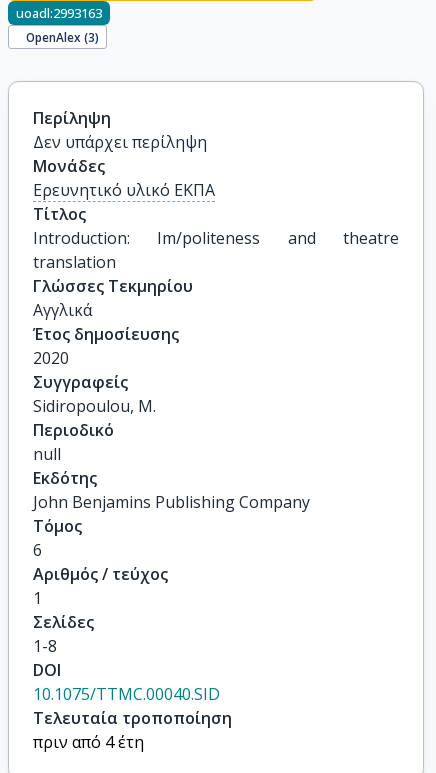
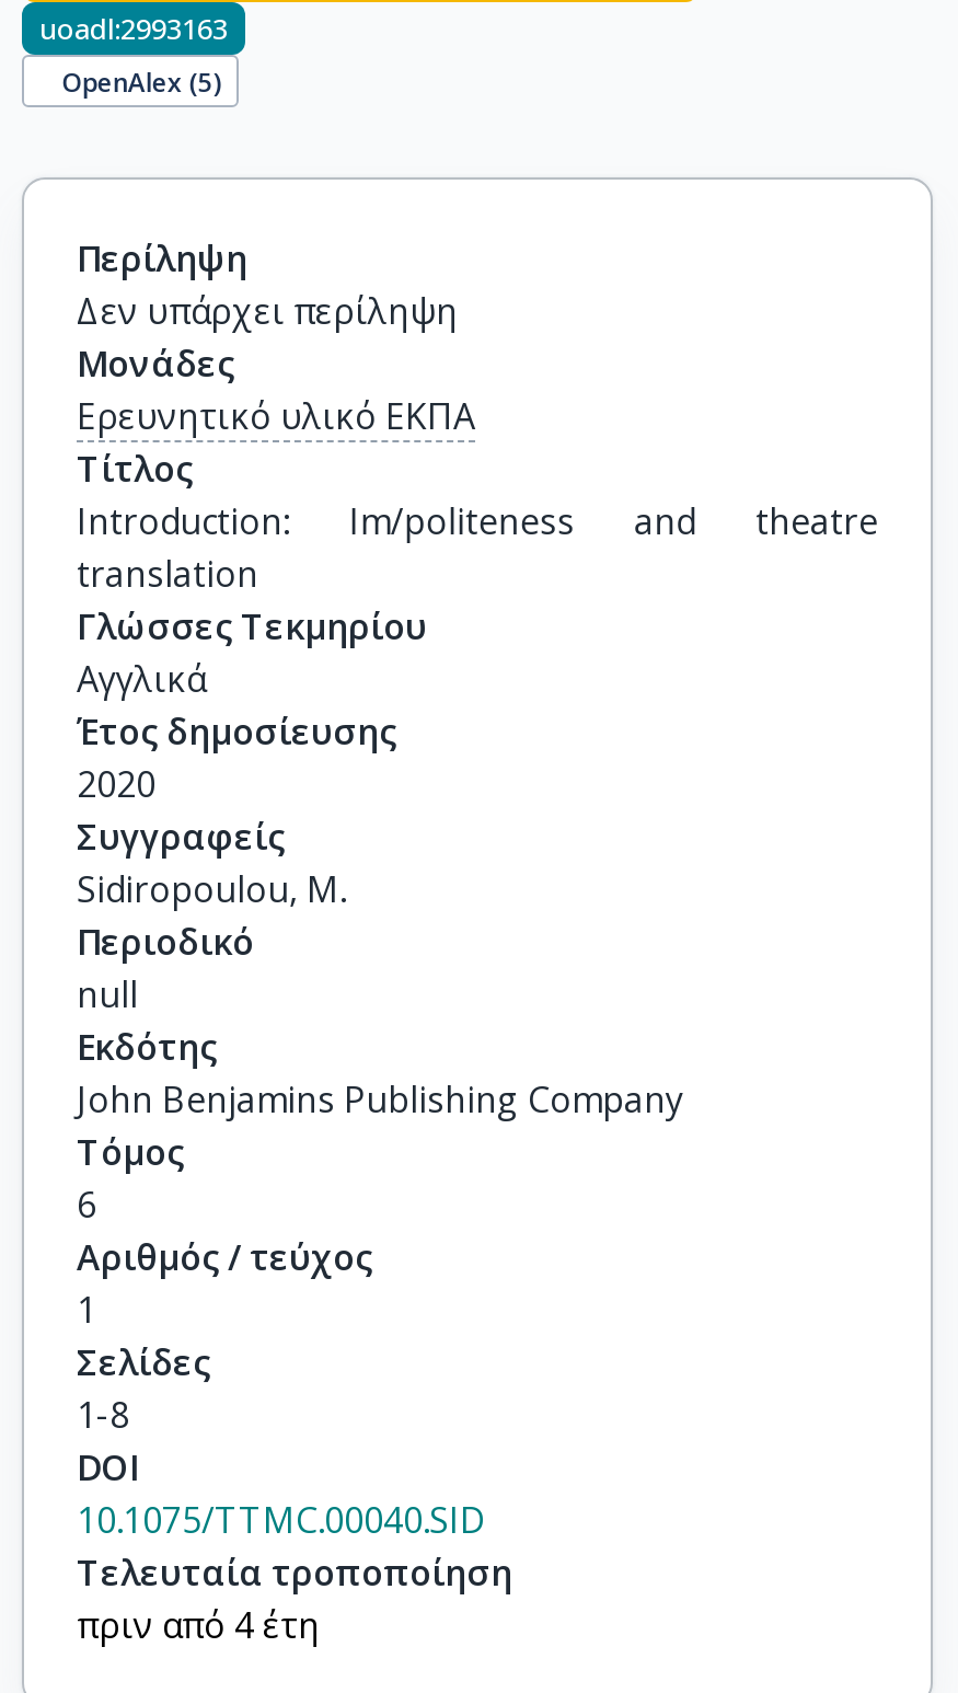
- OpenAlex (3)
+ OpenAlex (5)
